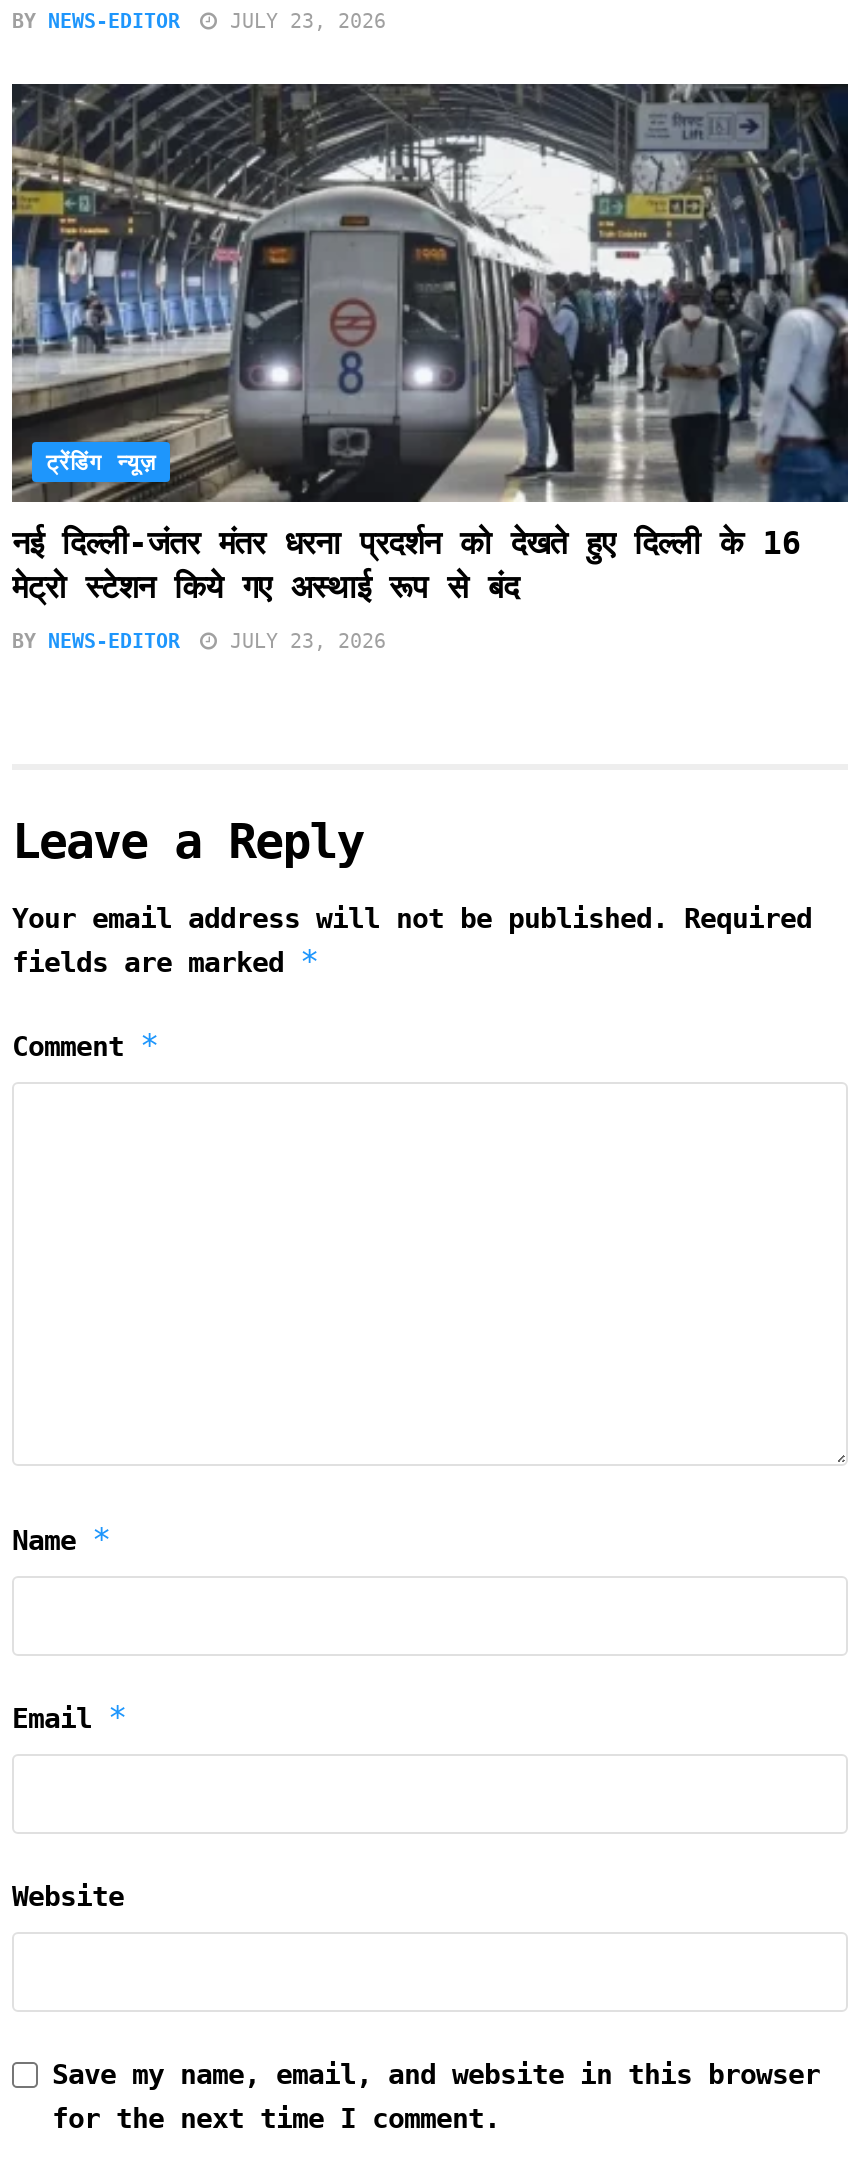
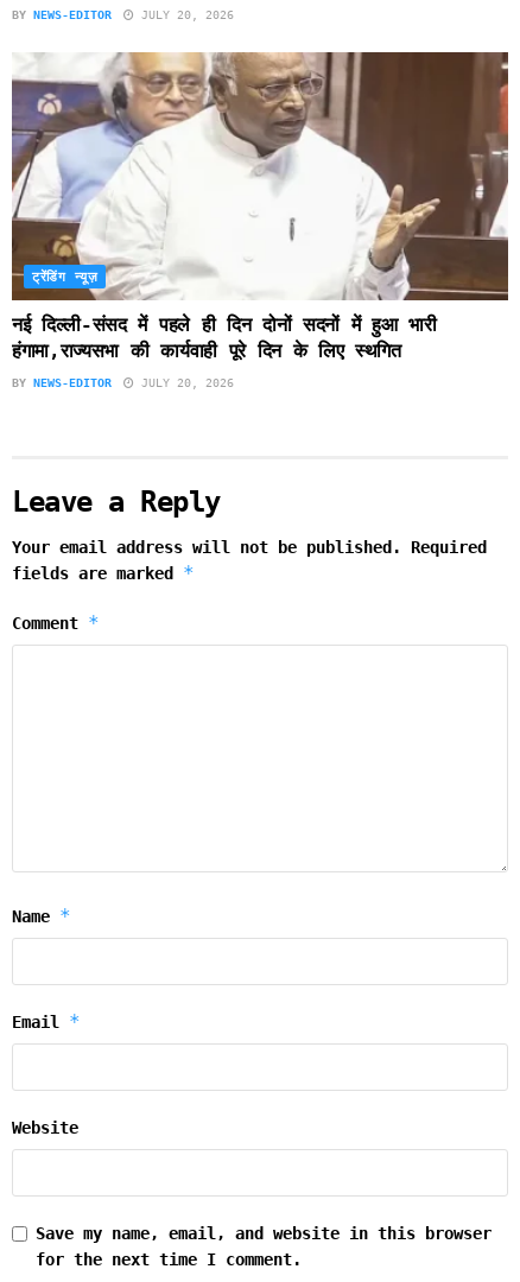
- BY NEWS-EDITOR JULY 23, 2026
+ BY NEWS-EDITOR JULY 20, 2026

- [image]
- नई दिल्ली-जंतर मंतर धरना प्रदर्शन को देखते हुए दिल्ली के 16
- मेट्रो स्टेशन किये गए अस्थाई रूप से बंद
+ [image]
+ नई दिल्ली-संसद में पहले ही दिन दोनों सदनों में हुआ भारी
+ हंगामा,राज्यसभा की कार्यवाही पूरे दिन के लिए स्थगित

- BY NEWS-EDITOR JULY 23, 2026
+ BY NEWS-EDITOR JULY 20, 2026
